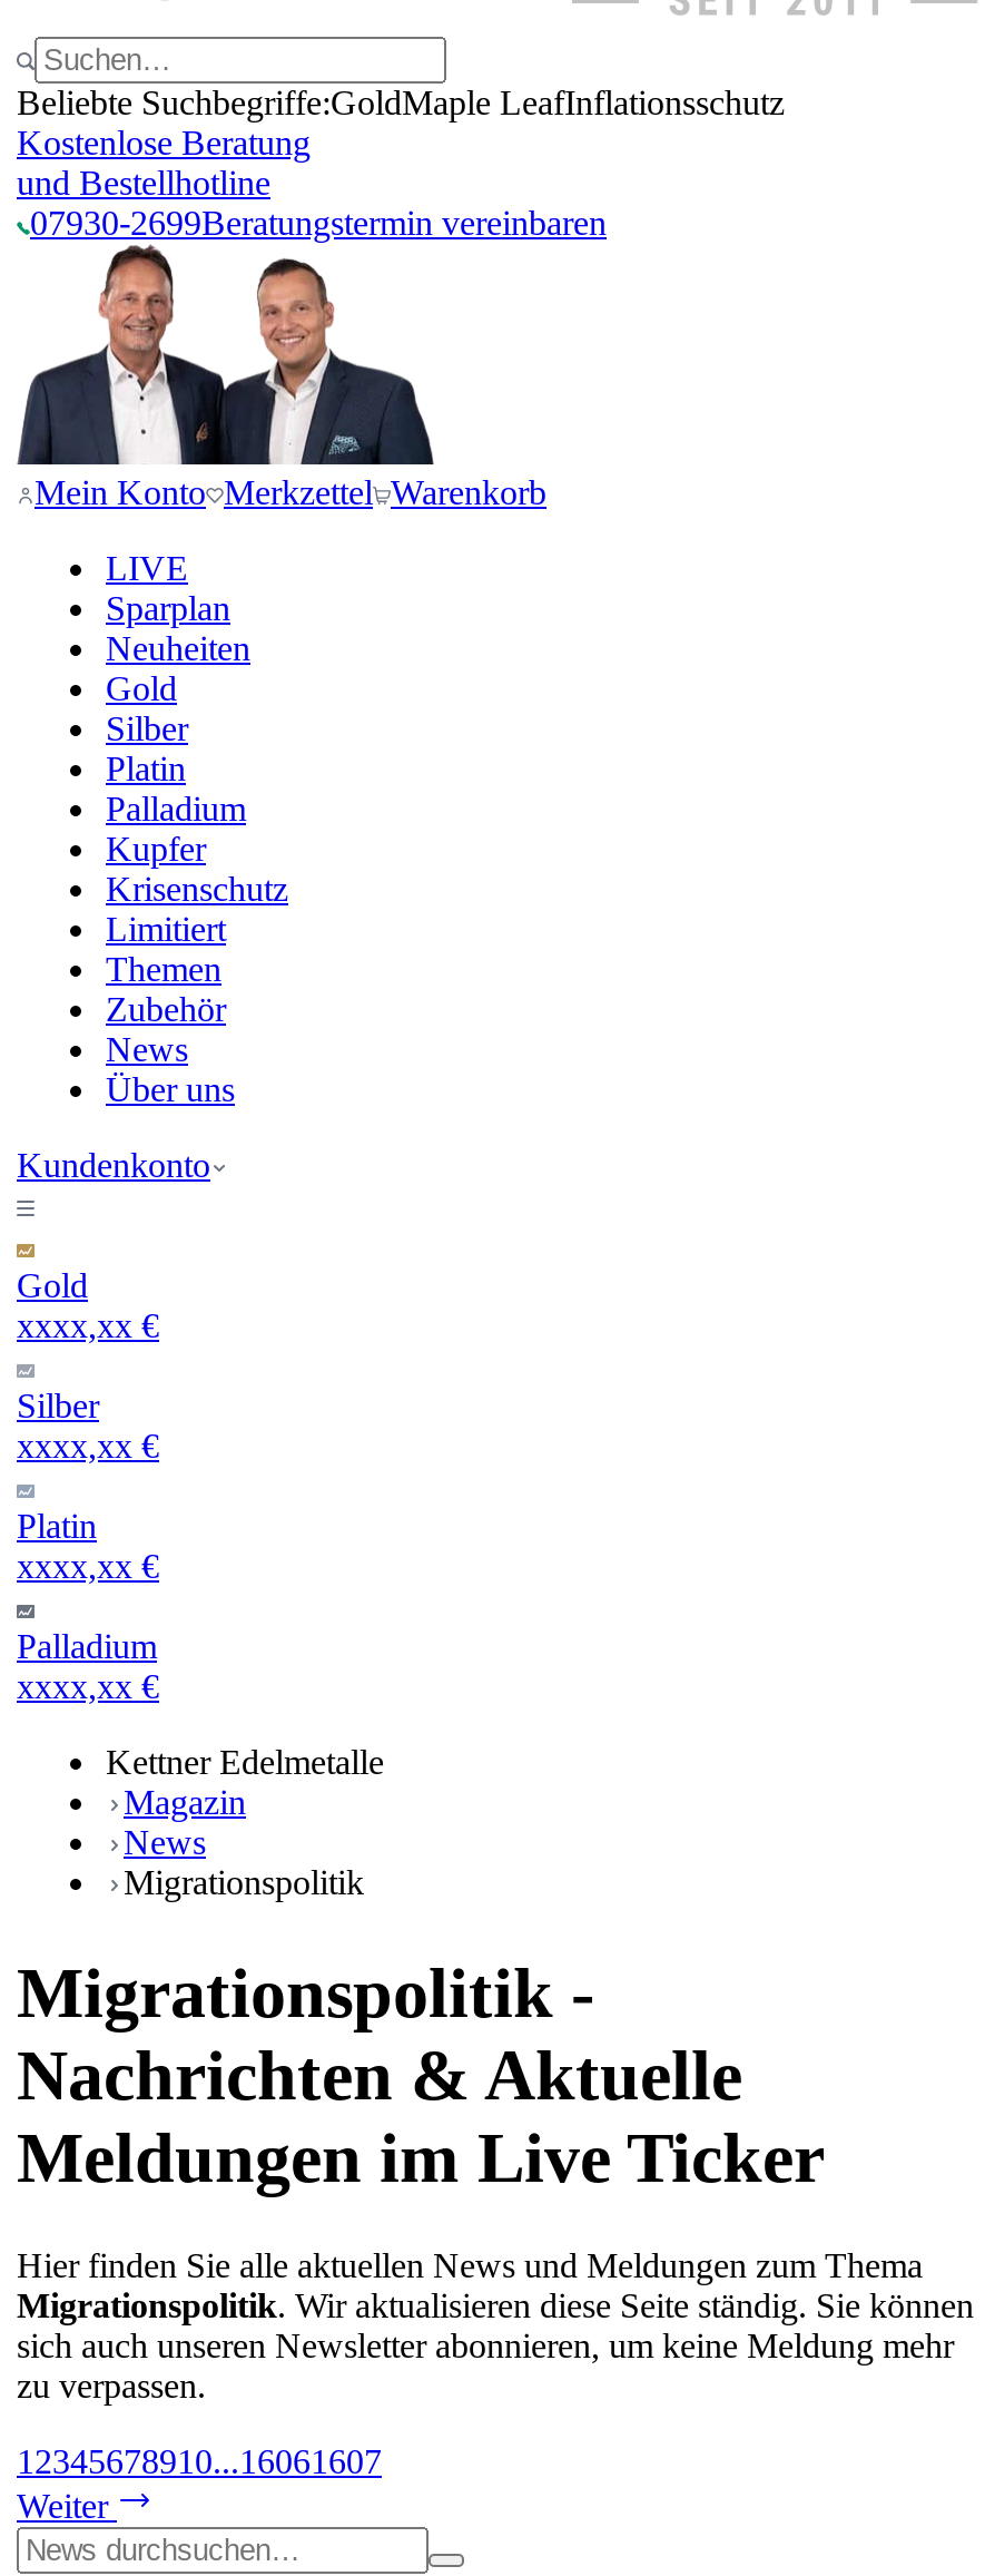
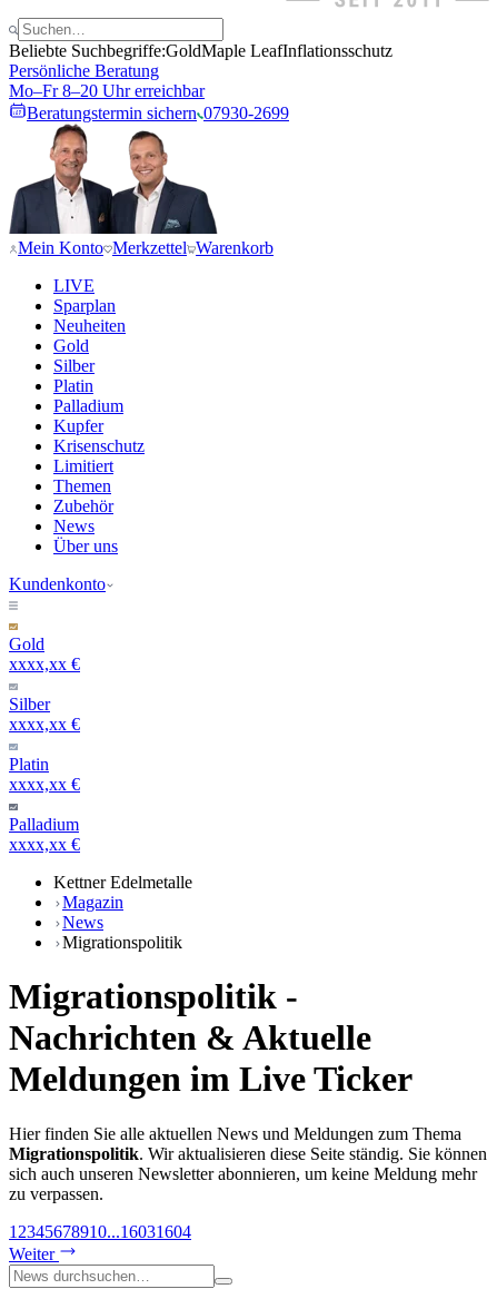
- Kostenlose Beratung
- und Bestellhotline
- 07930-2699Beratungstermin vereinbaren
+ Persönliche Beratung
+ Mo–Fr 8–20 Uhr erreichbar
+ Beratungstermin sichern 07930-2699

- 1 2345678910...16061607
+ 1 2345678910...16031604
